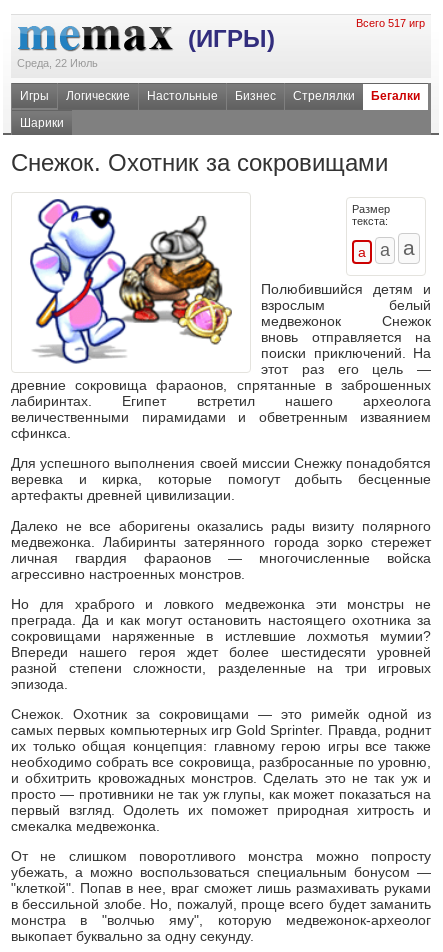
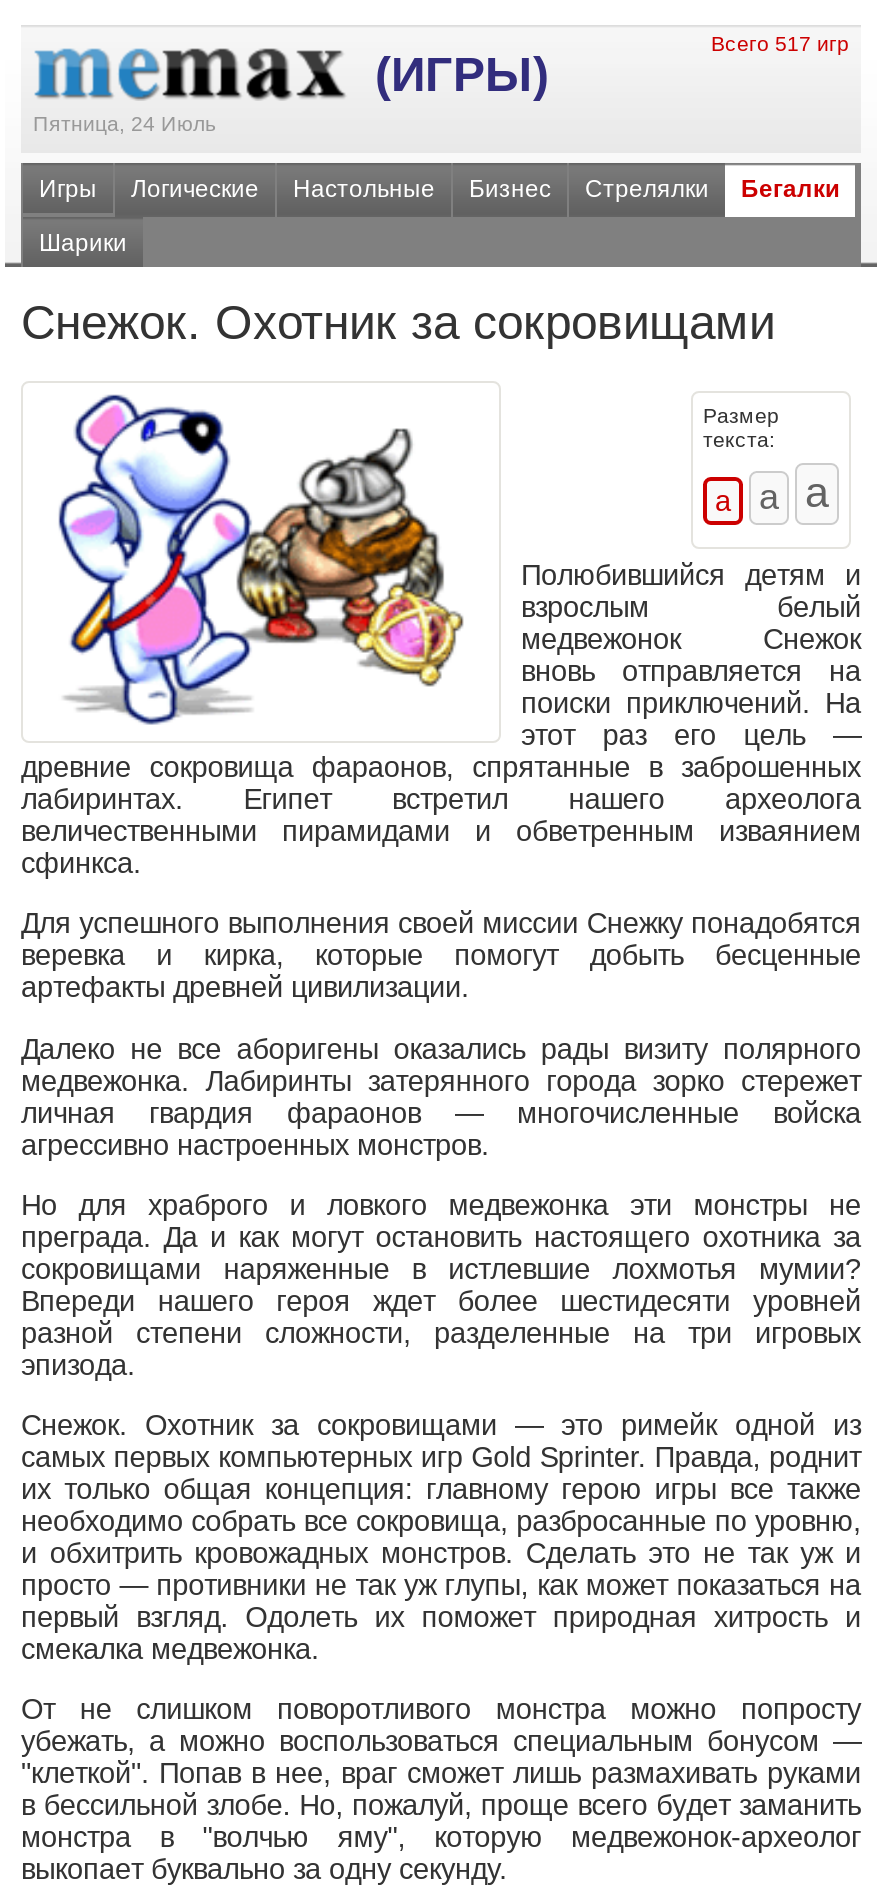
- Среда, 22 Июль
+ Пятница, 24 Июль
